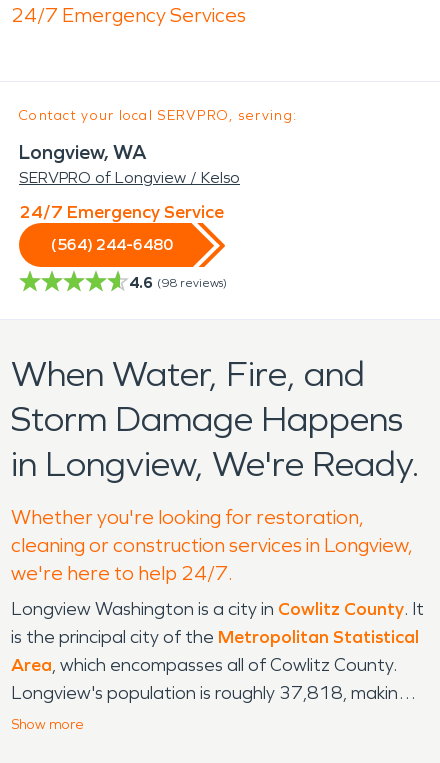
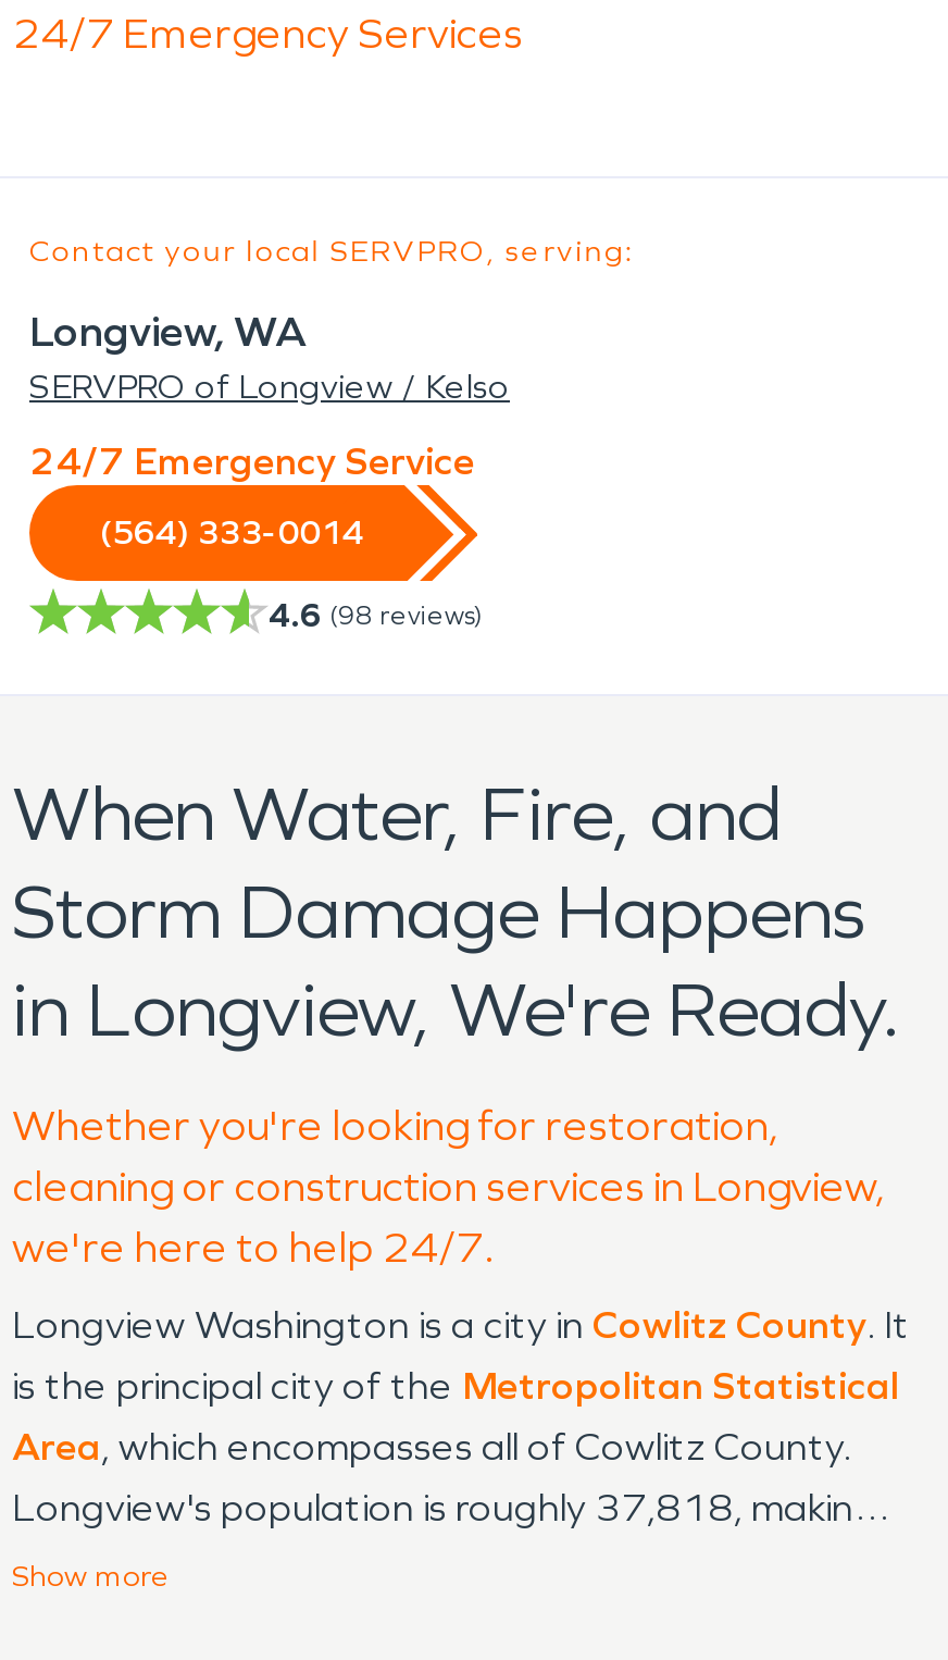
- (564) 244-6480
+ (564) 333-0014
